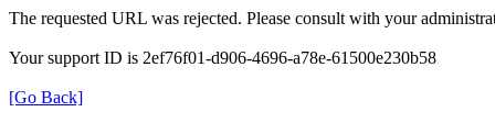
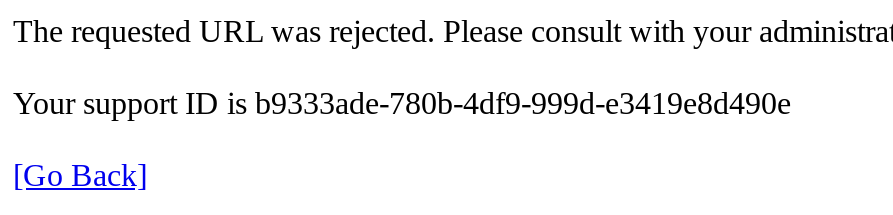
- Your support ID is 2ef76f01-d906-4696-a78e-61500e230b58
+ Your support ID is b9333ade-780b-4df9-999d-e3419e8d490e
